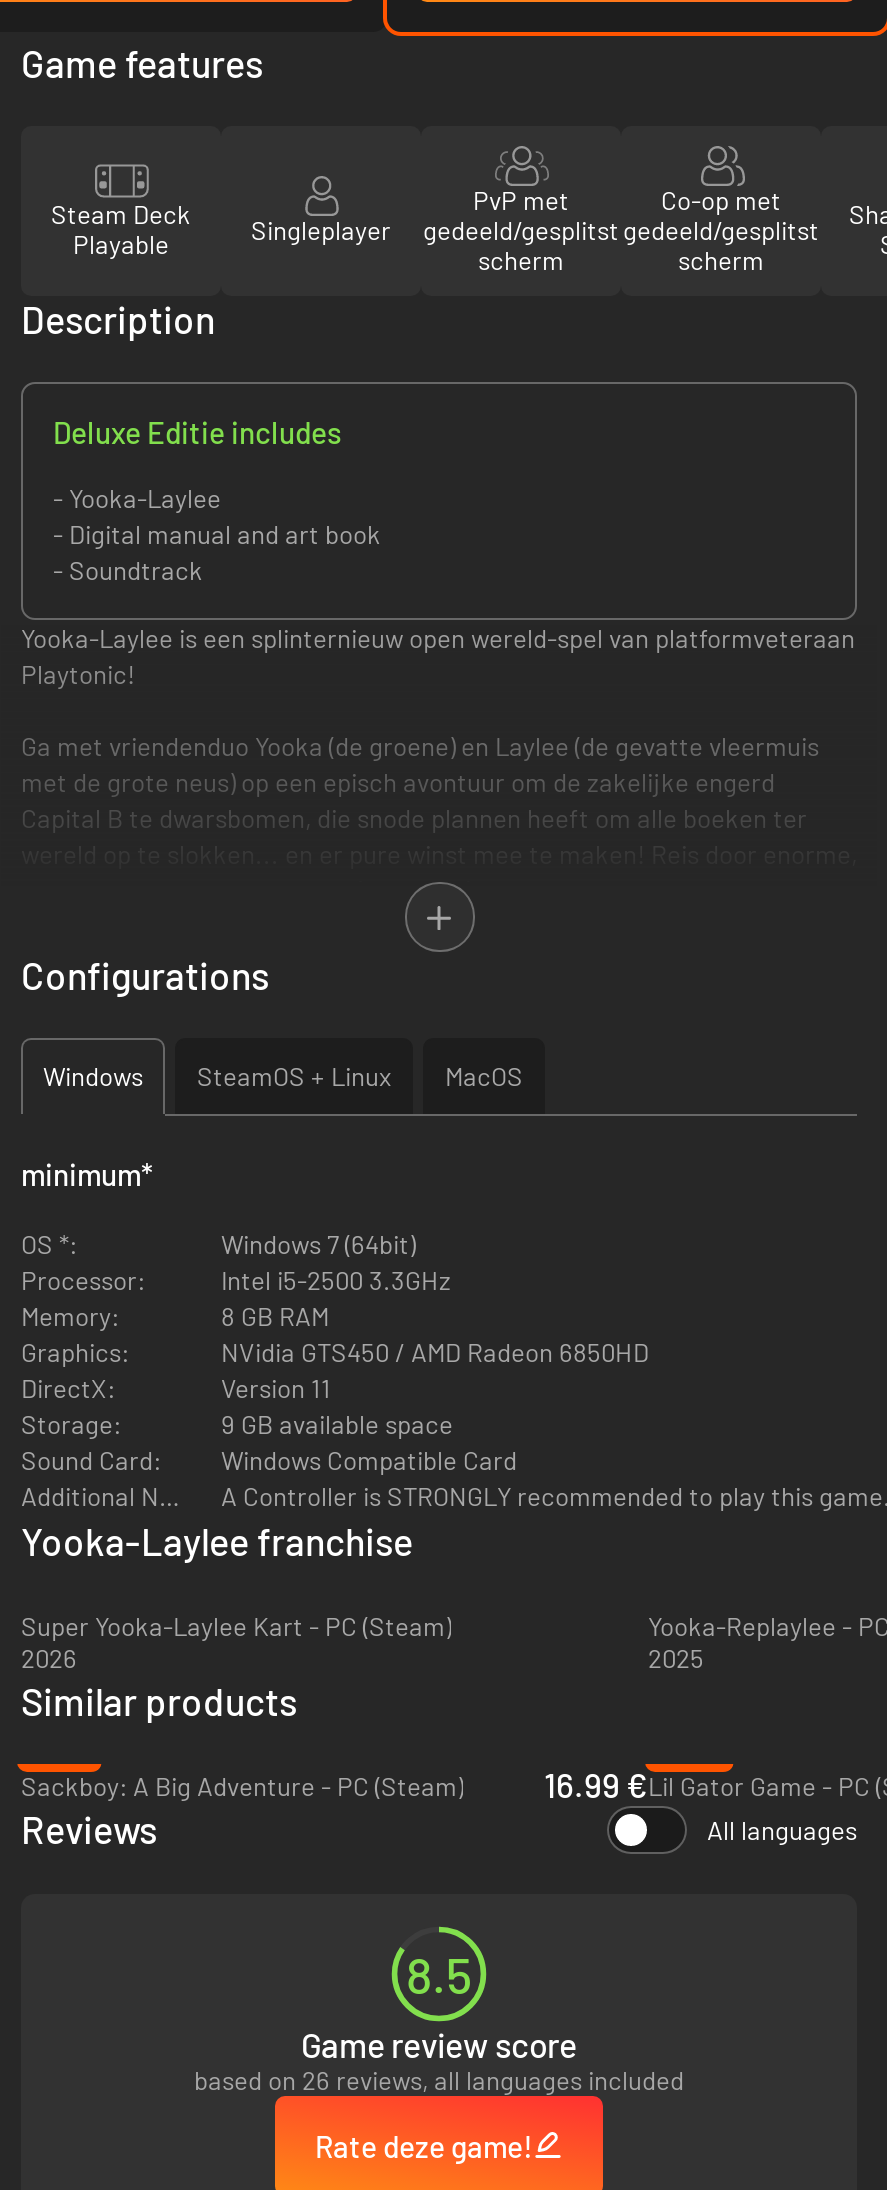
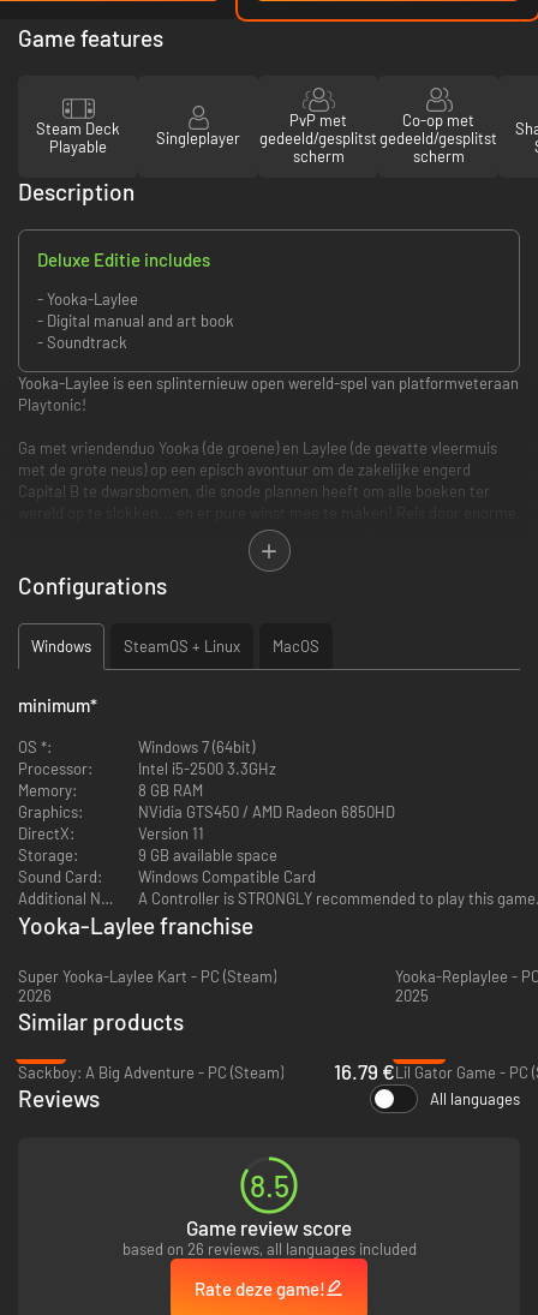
- 16.99 €
+ 16.79 €
